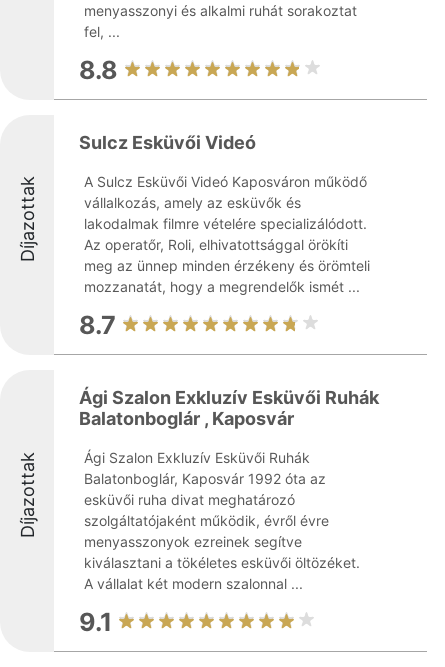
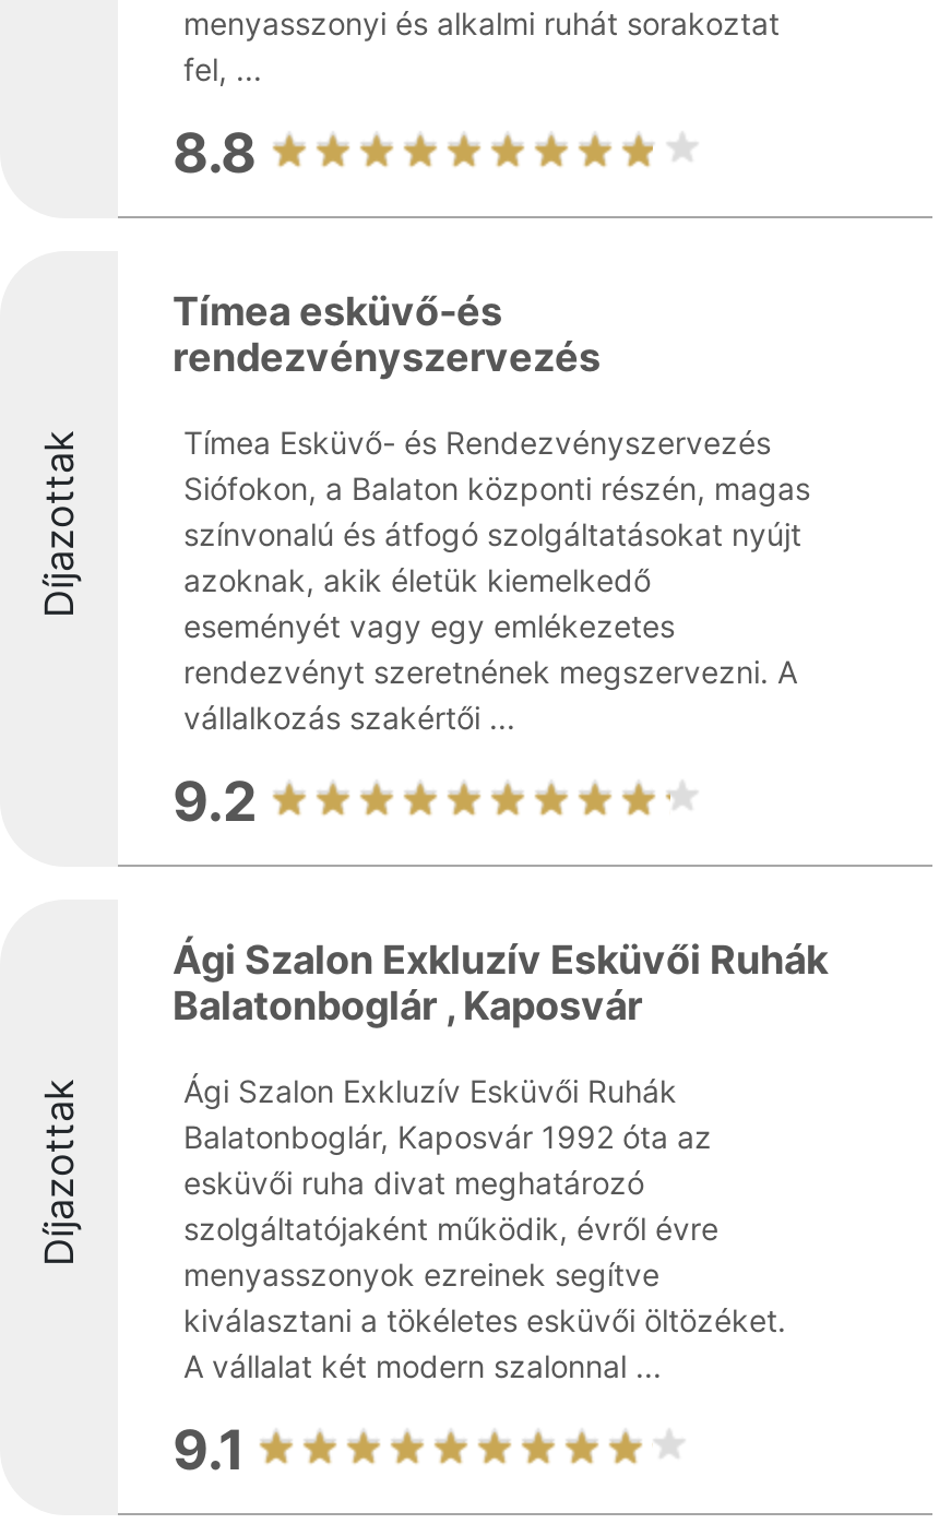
- Sulcz Esküvői Videó
+ Tímea esküvő-és
+ rendezvényszervezés

- A Sulcz Esküvői Videó Kaposváron működő
- vállalkozás, amely az esküvők és
- lakodalmak filmre vételére specializálódott.
- Az operatőr, Roli, elhivatottsággal örökíti
- meg az ünnep minden érzékeny és örömteli
- mozzanatát, hogy a megrendelők ismét ...
+ Tímea Esküvő- és Rendezvényszervezés
+ Siófokon, a Balaton központi részén, magas
+ színvonalú és átfogó szolgáltatásokat nyújt
+ azoknak, akik életük kiemelkedő
+ eseményét vagy egy emlékezetes
+ rendezvényt szeretnének megszervezni. A
+ vállalkozás szakértői ...

- 8.7
+ 9.2
